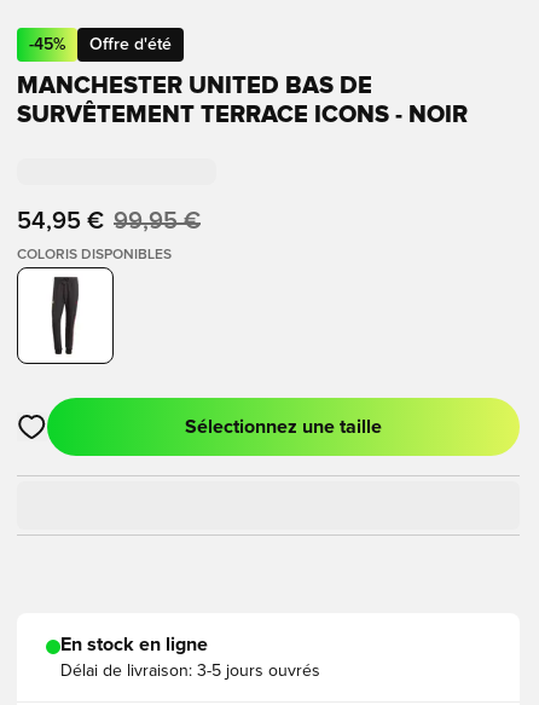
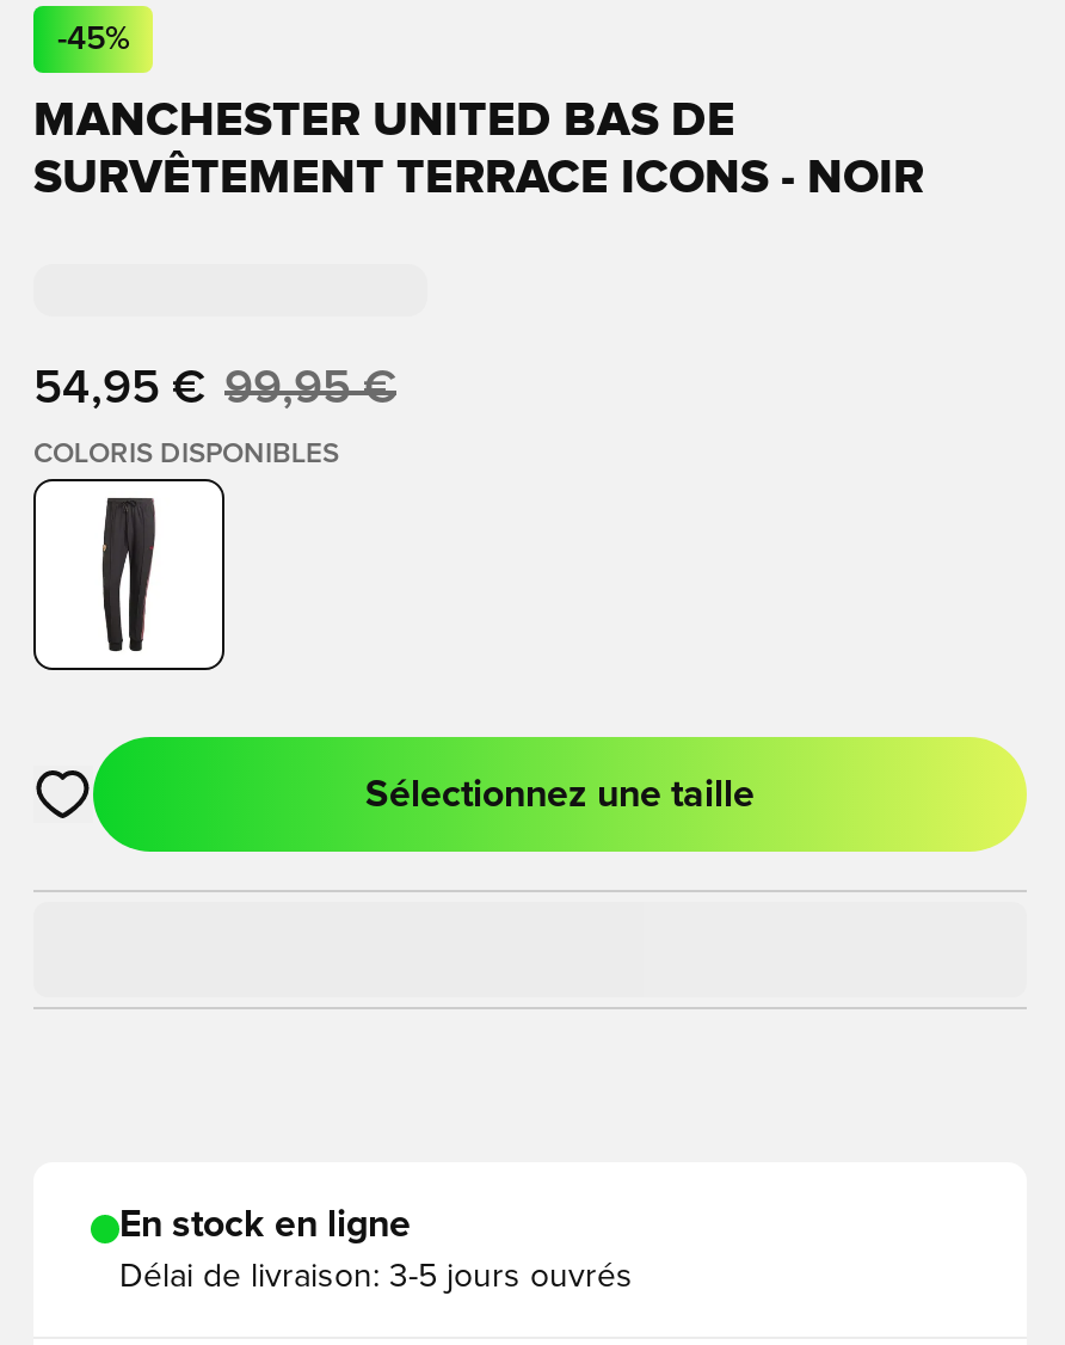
- Offre d'été
